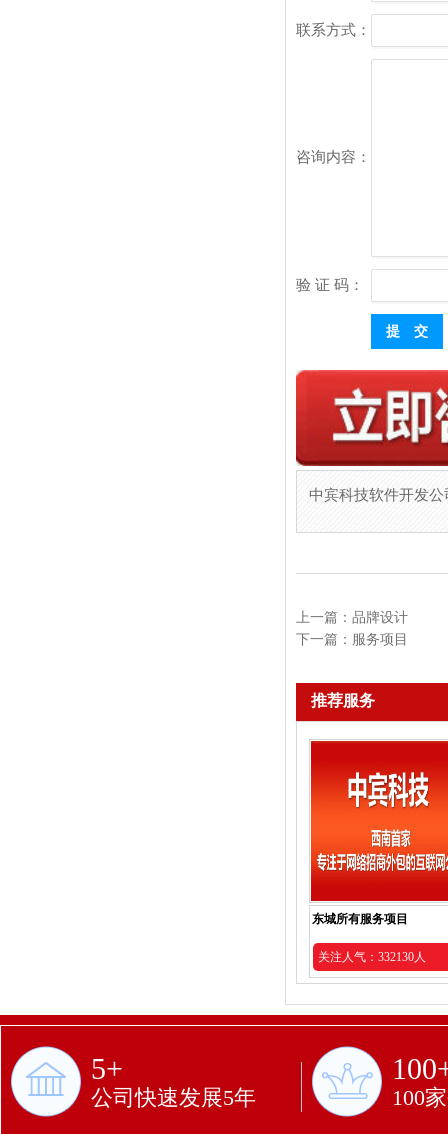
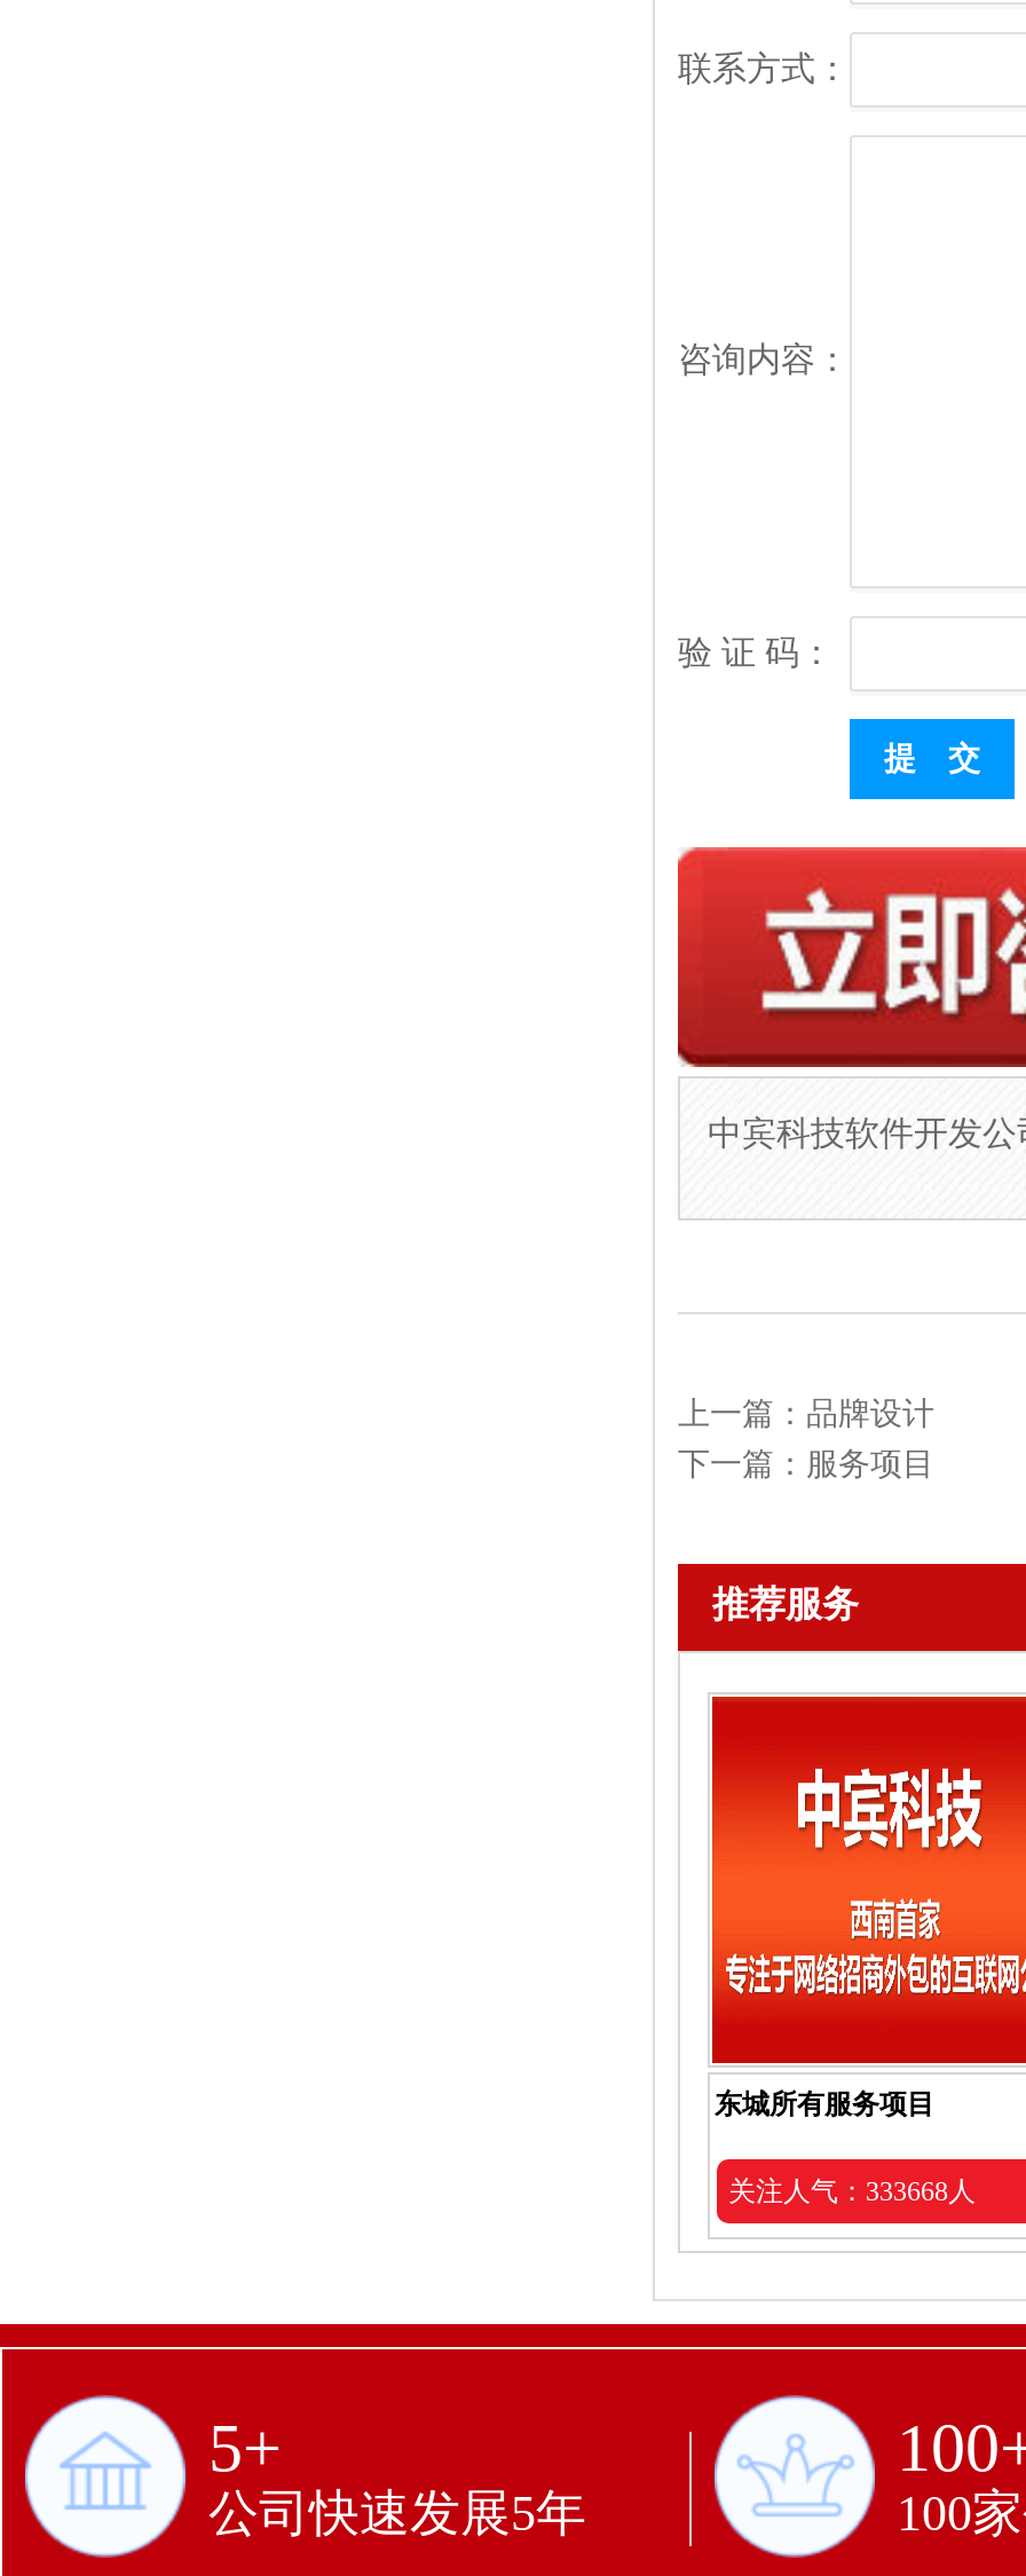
- 关注人气：332130人
+ 关注人气：333668人
